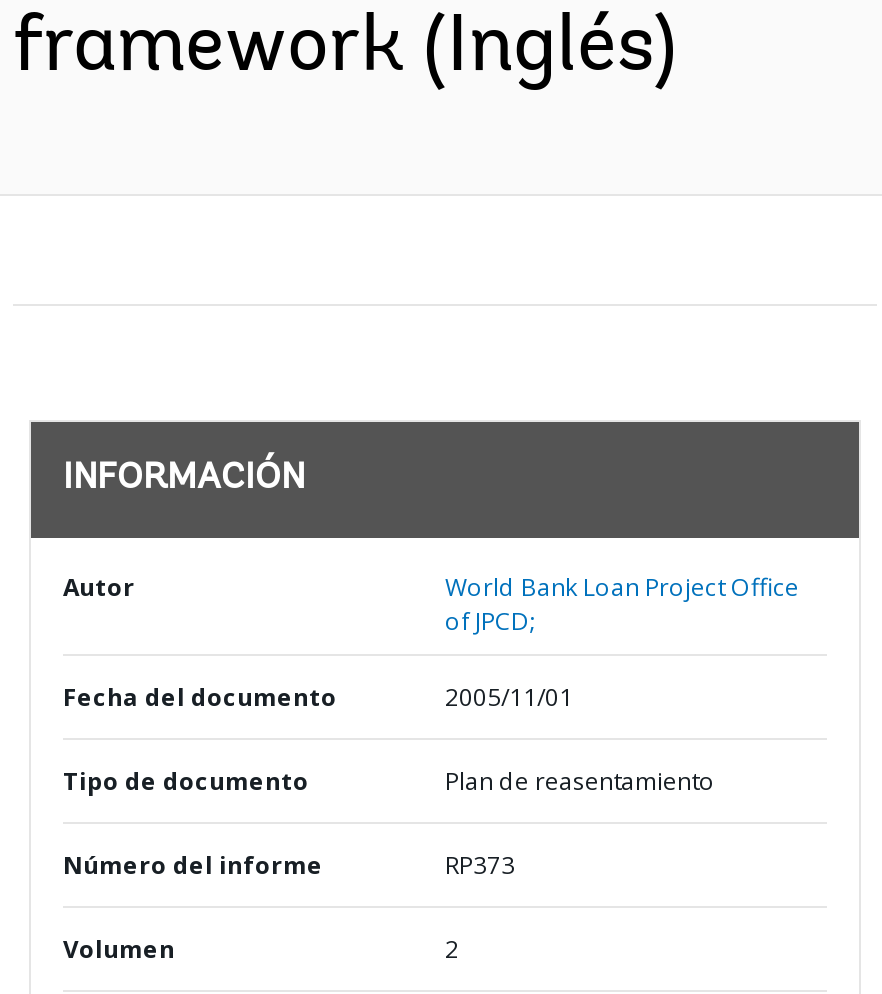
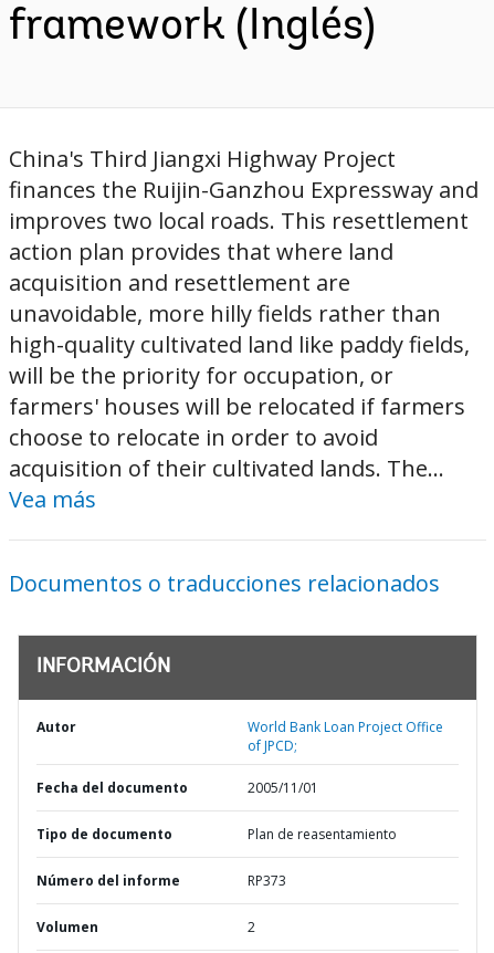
+ China's Third Jiangxi Highway Project
+ finances the Ruijin-Ganzhou Expressway and
+ improves two local roads. This resettlement
+ action plan provides that where land
+ acquisition and resettlement are
+ unavoidable, more hilly fields rather than
+ high-quality cultivated land like paddy fields,
+ will be the priority for occupation, or
+ farmers' houses will be relocated if farmers
+ choose to relocate in order to avoid
+ acquisition of their cultivated lands. The...
+ Vea más
+ Documentos o traducciones relacionados
